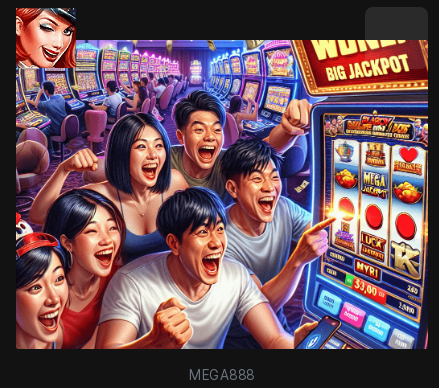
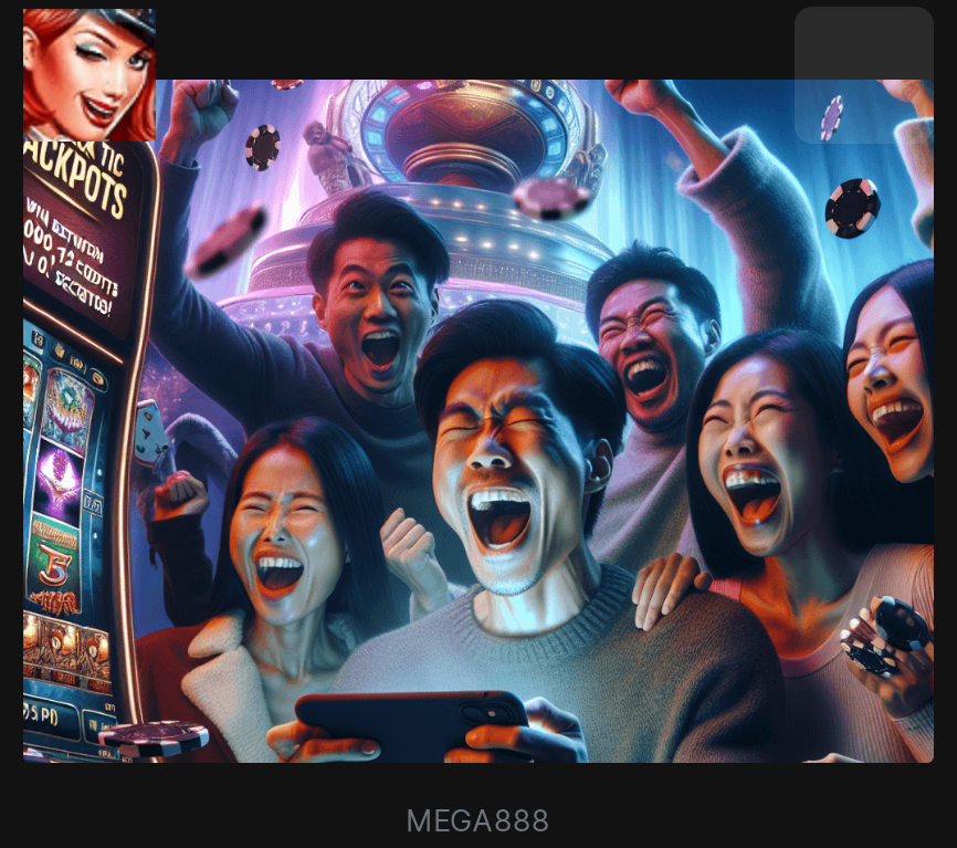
- [image]
+ [image]
